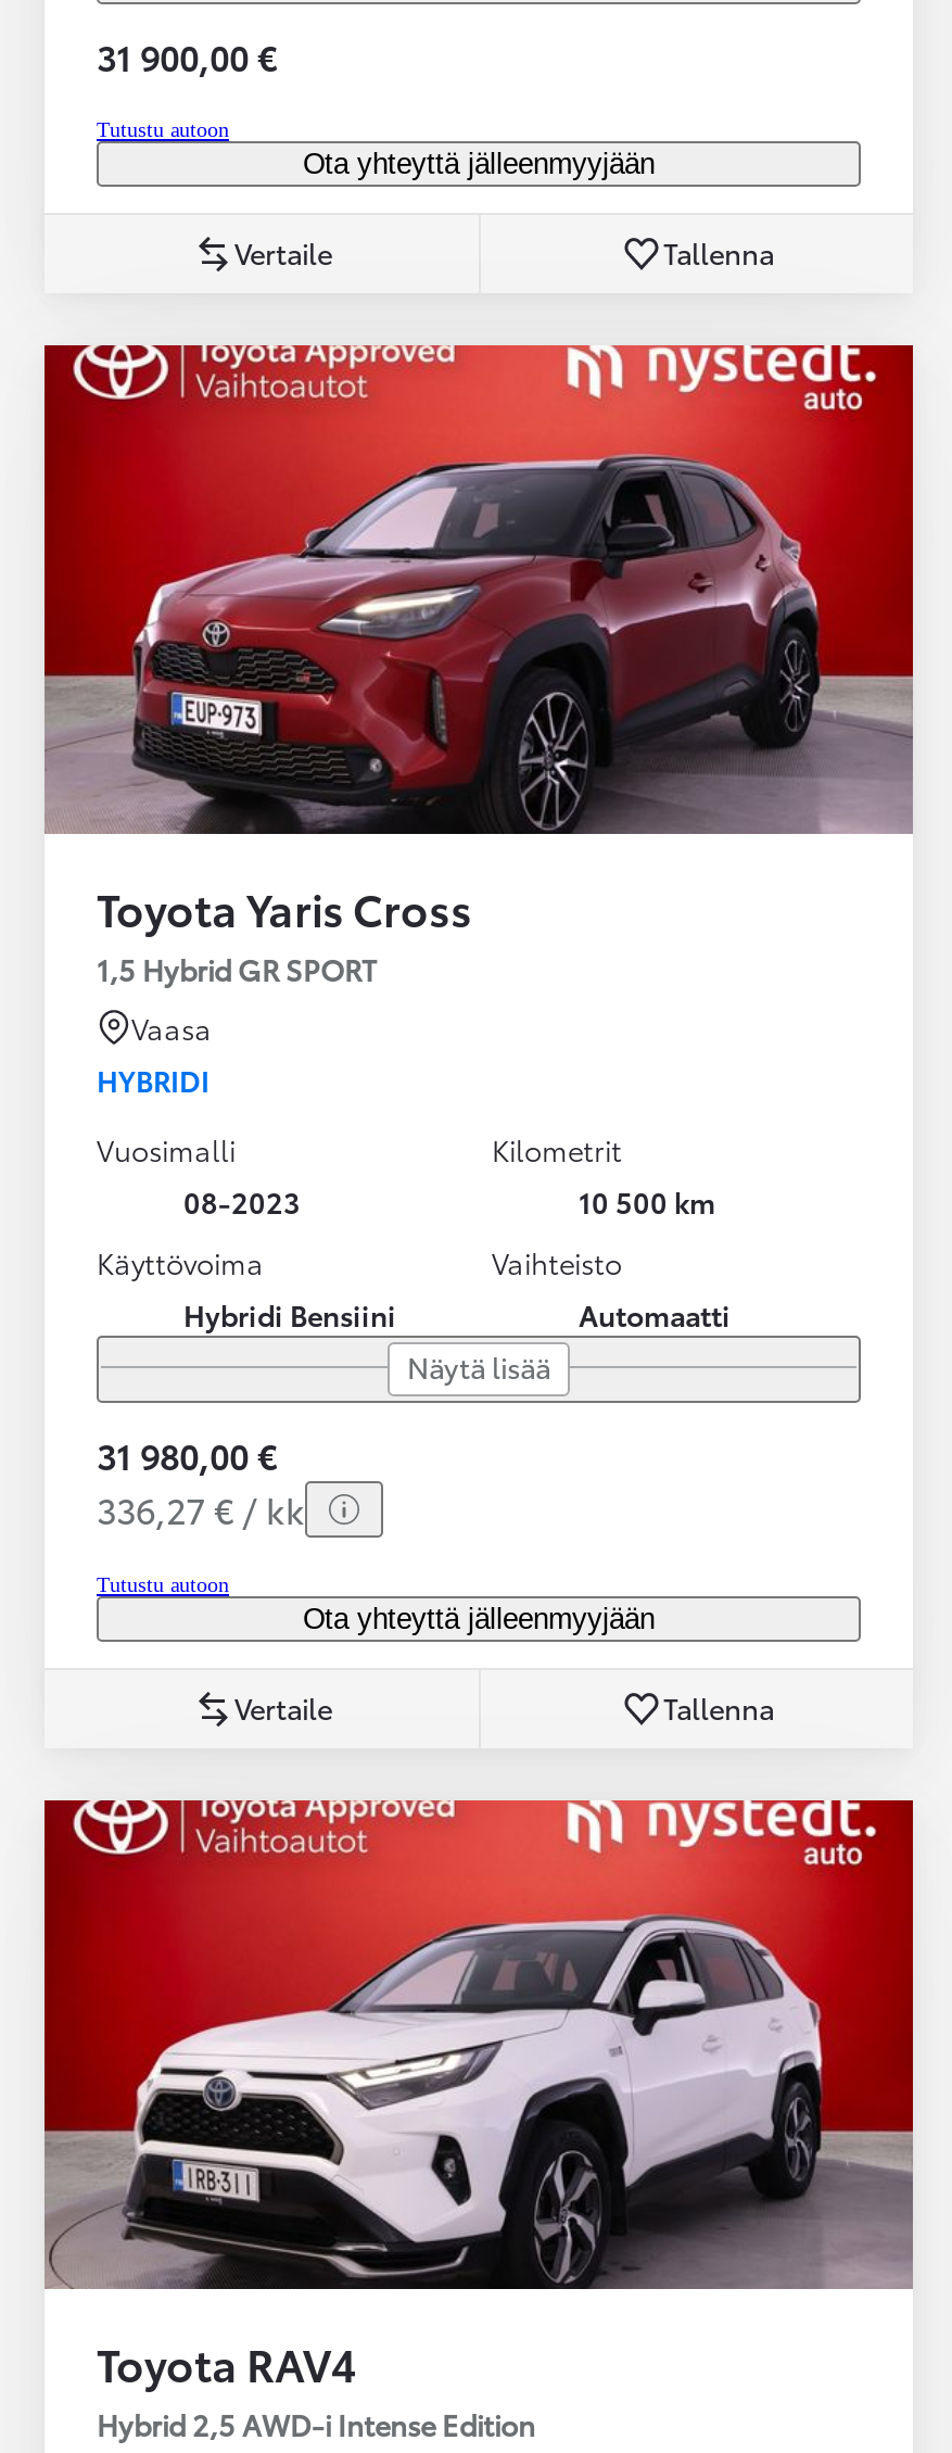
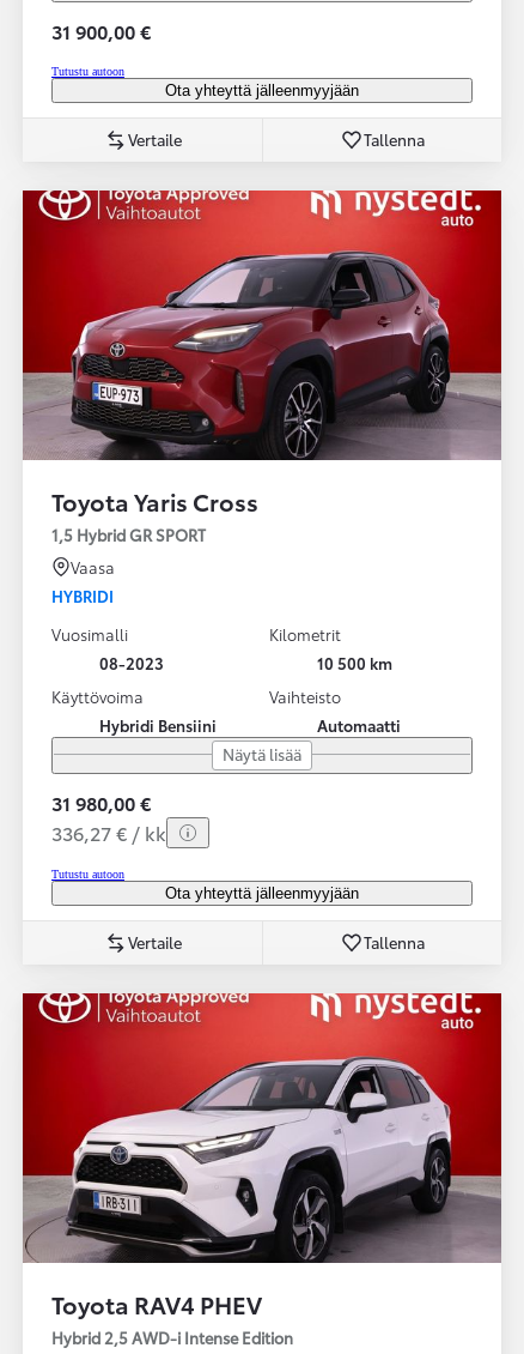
- Toyota RAV4
+ Toyota RAV4 PHEV
